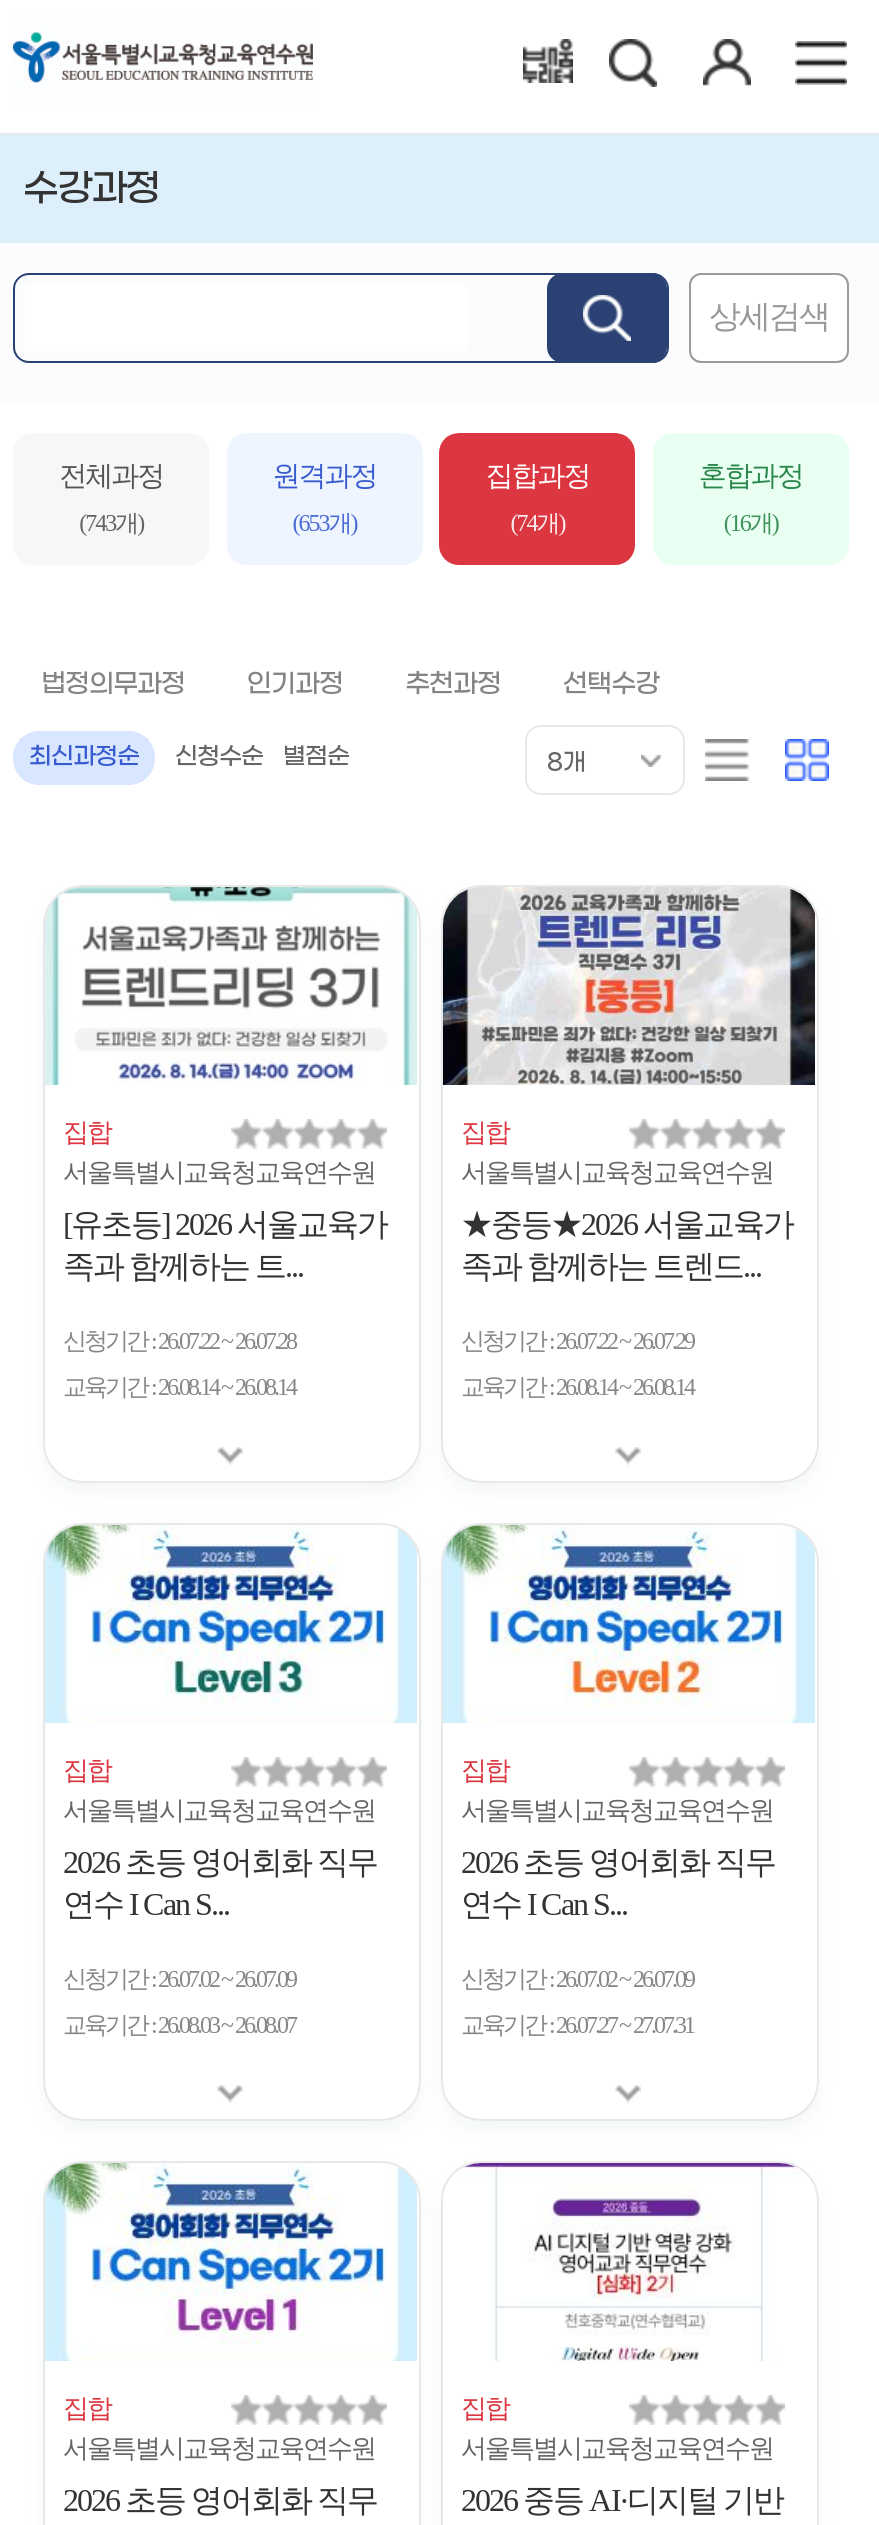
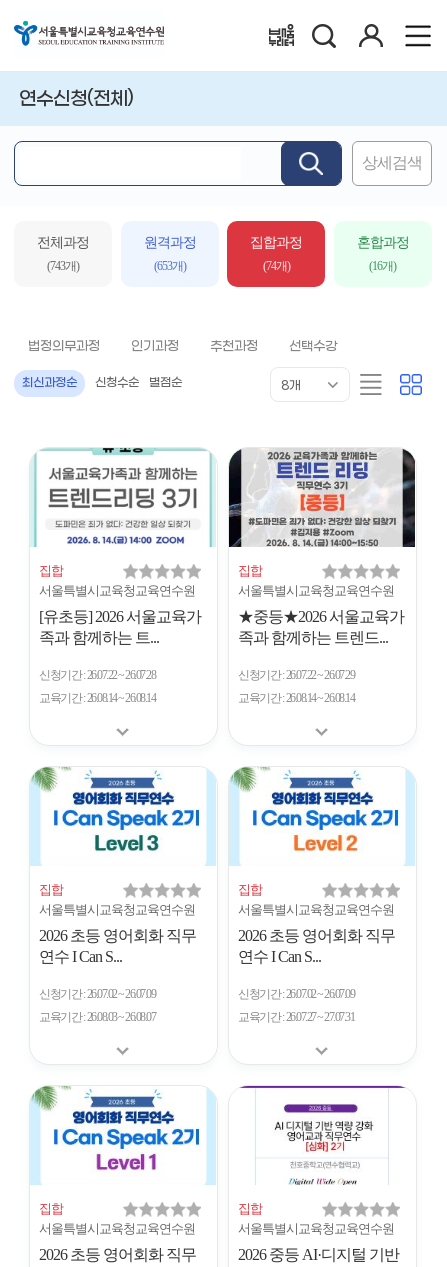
- 수강과정
+ 연수신청(전체)
